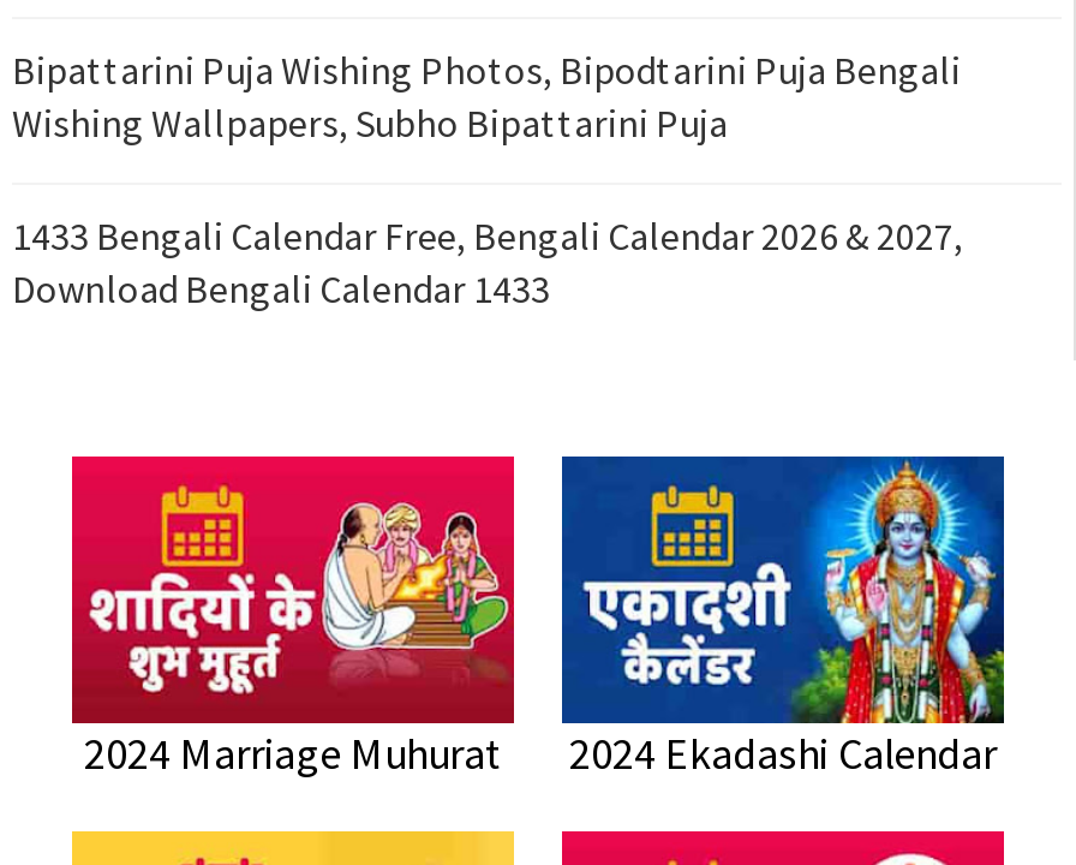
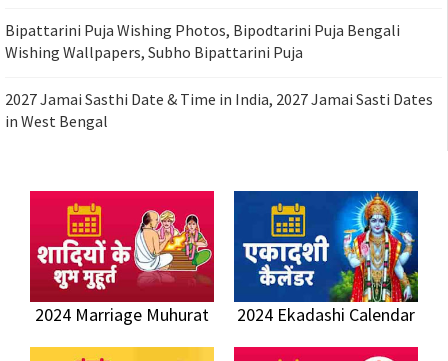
- 1433 Bengali Calendar Free, Bengali Calendar 2026 & 2027,
- Download Bengali Calendar 1433
+ 2027 Jamai Sasthi Date & Time in India, 2027 Jamai Sasti Dates
+ in West Bengal
